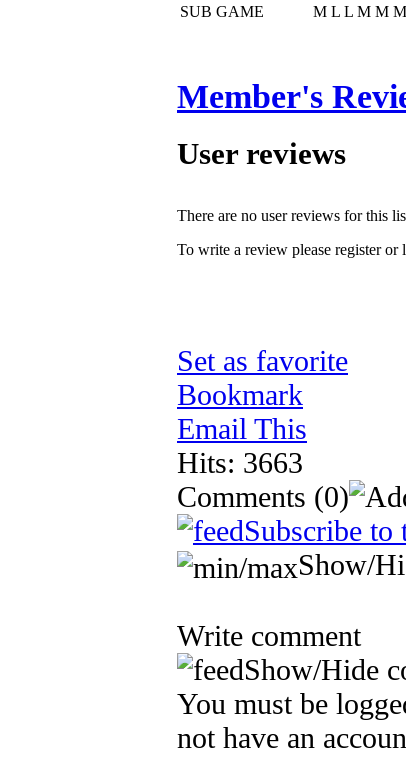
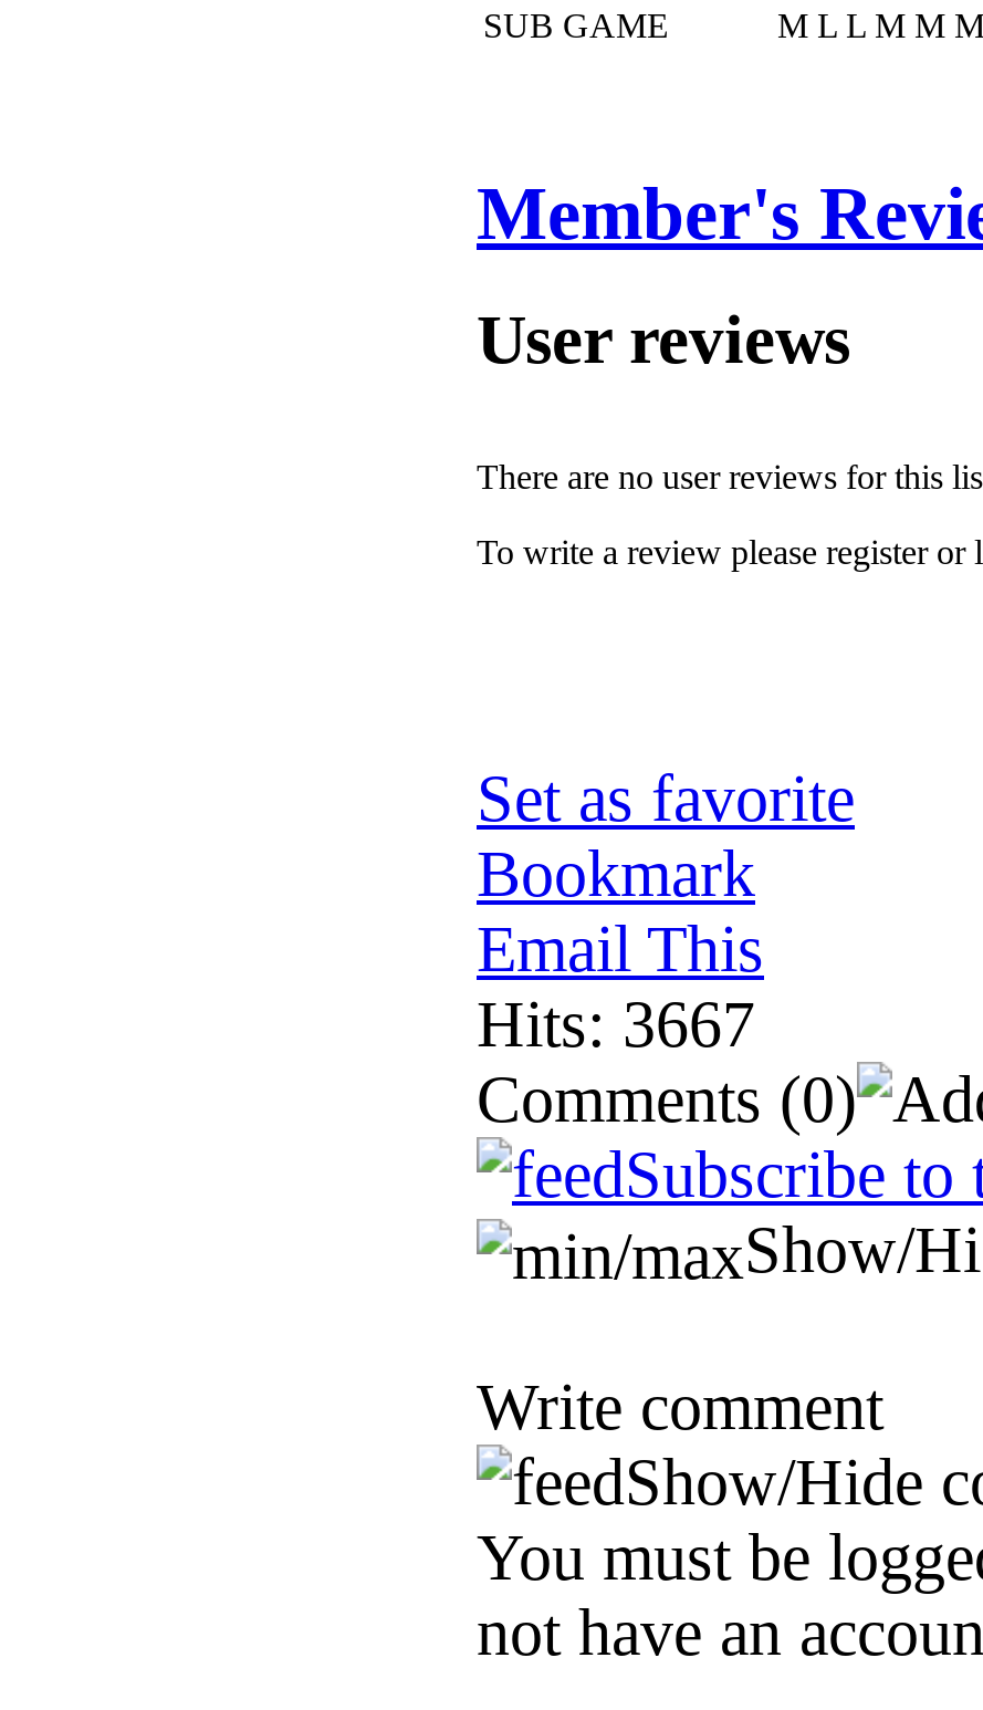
- Hits: 3663
+ Hits: 3667
